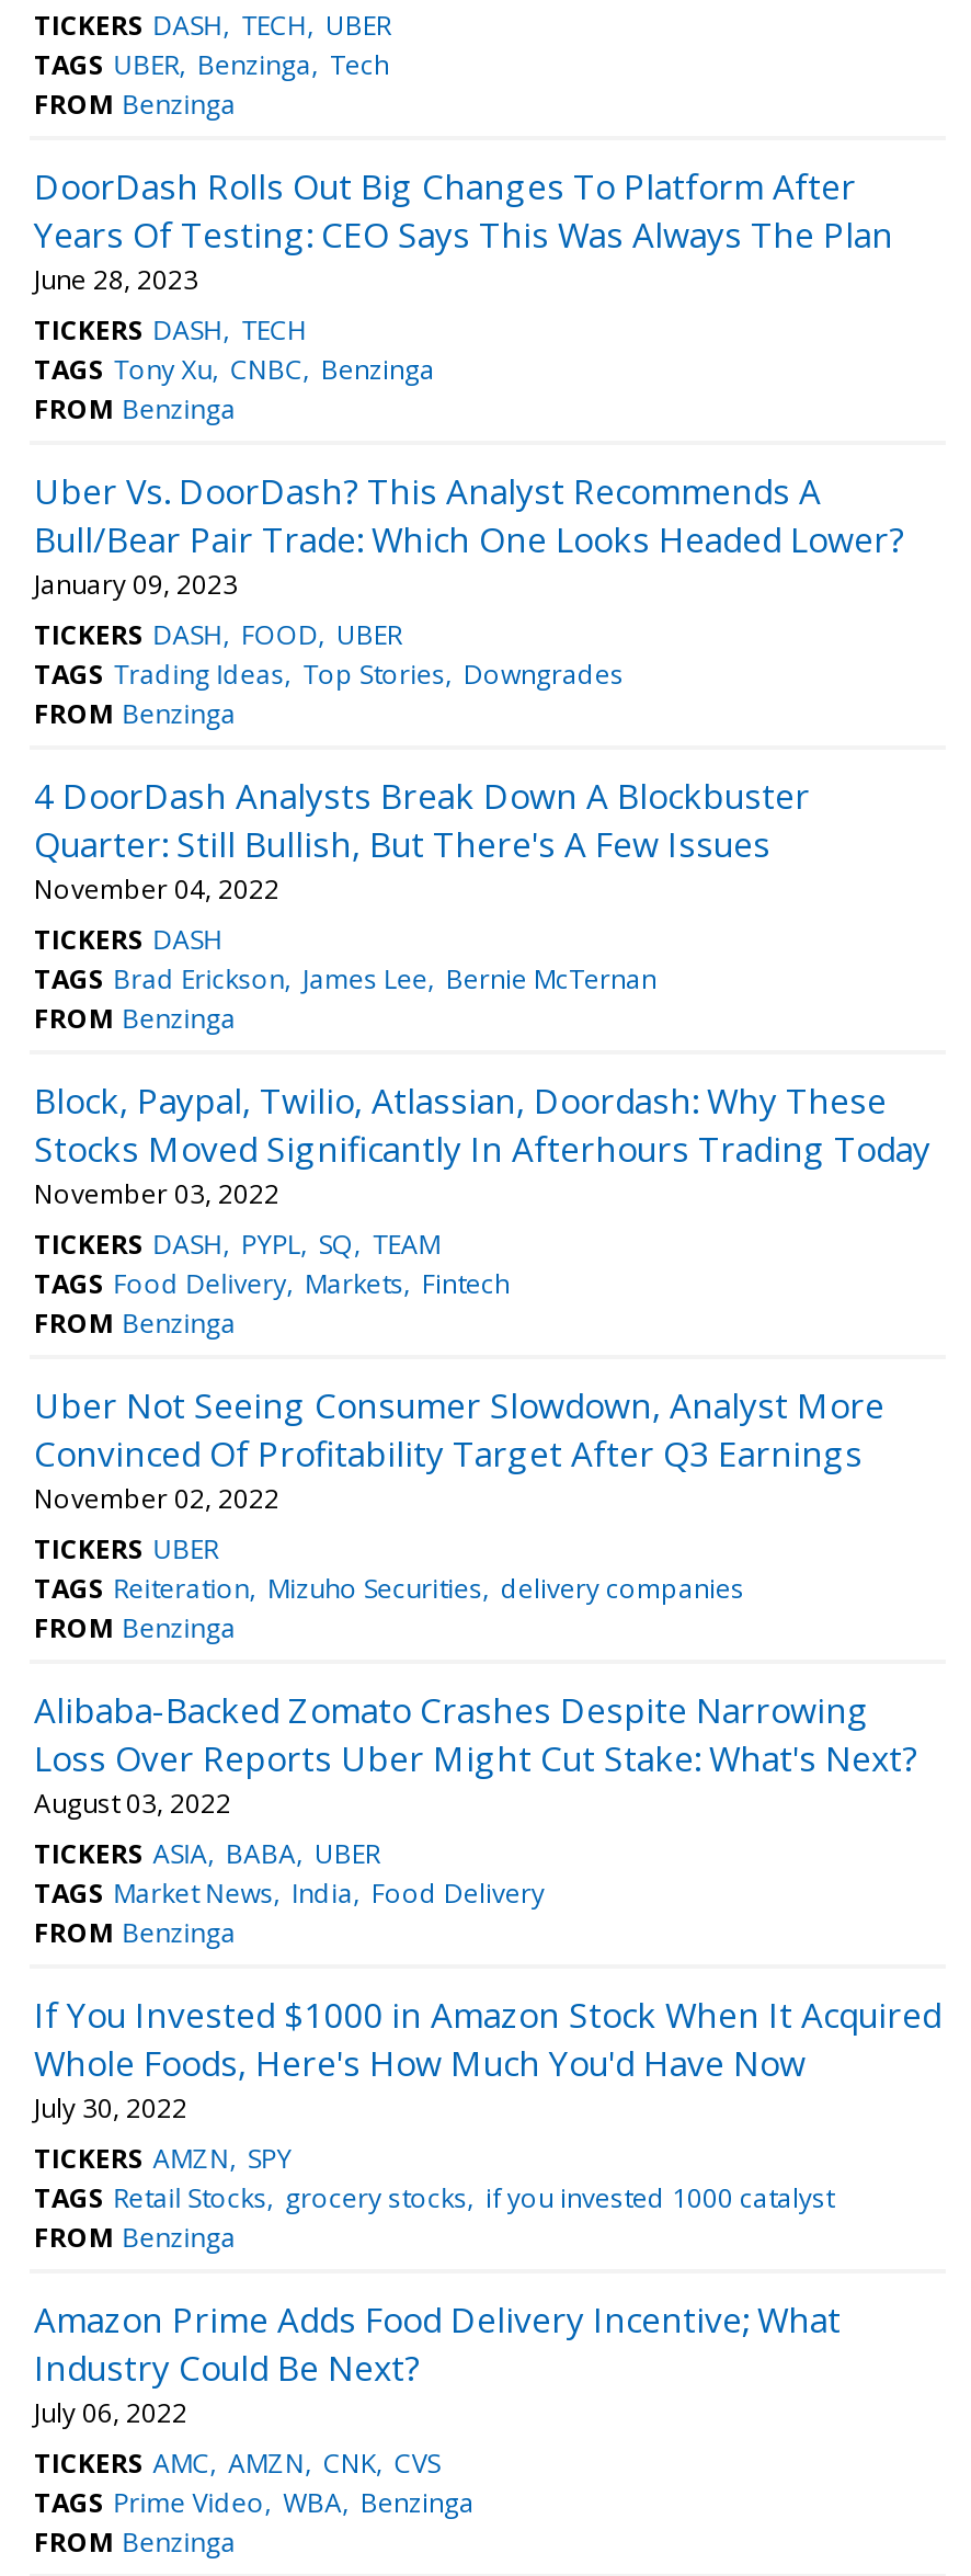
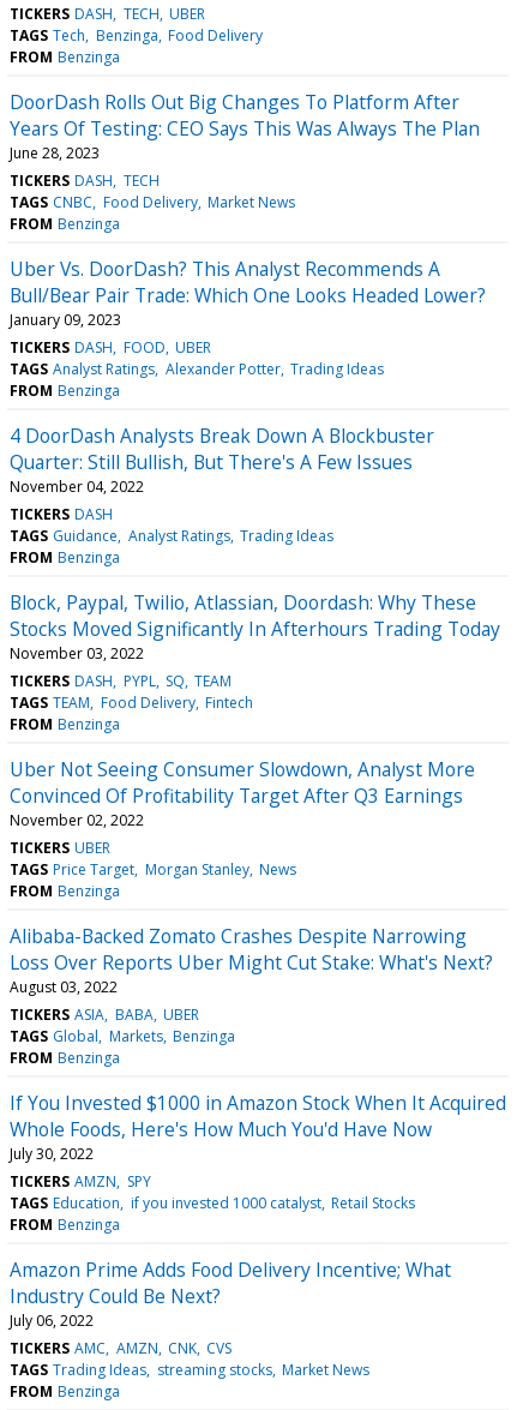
- TAGS UBER Benzinga Tech
+ TAGS Tech Benzinga Food Delivery

- TAGS Tony Xu CNBC Benzinga
+ TAGS CNBC Food Delivery Market News

- TAGS Trading Ideas Top Stories Downgrades
+ TAGS Analyst Ratings Alexander Potter Trading Ideas

- TAGS Brad Erickson James Lee Bernie McTernan
+ TAGS Guidance Analyst Ratings Trading Ideas

- TAGS Food Delivery Markets Fintech
+ TAGS TEAM Food Delivery Fintech

- TAGS Reiteration Mizuho Securities delivery companies
+ TAGS Price Target Morgan Stanley News

- TAGS Market News India Food Delivery
+ TAGS Global Markets Benzinga

- TAGS Retail Stocks grocery stocks if you invested 1000 catalyst
+ TAGS Education if you invested 1000 catalyst Retail Stocks

- TAGS Prime Video WBA Benzinga
+ TAGS Trading Ideas streaming stocks Market News
